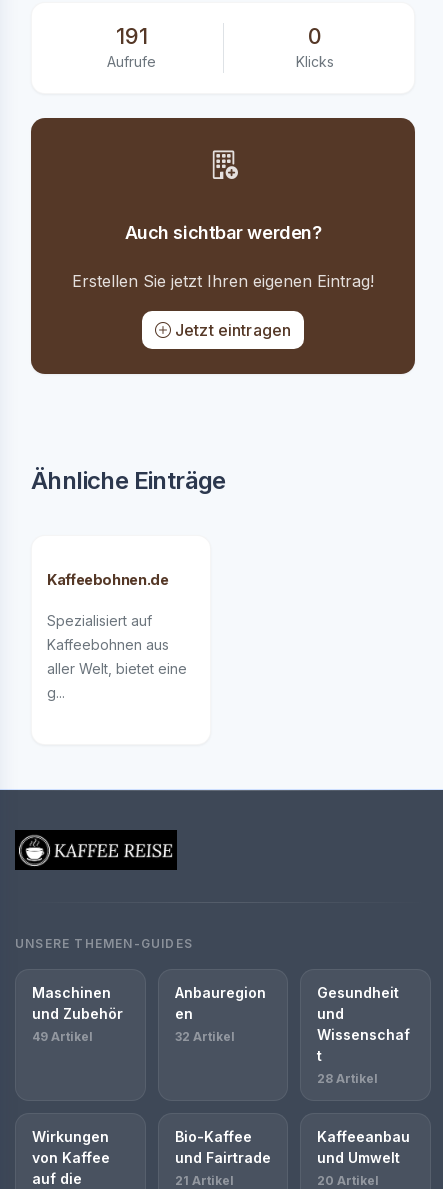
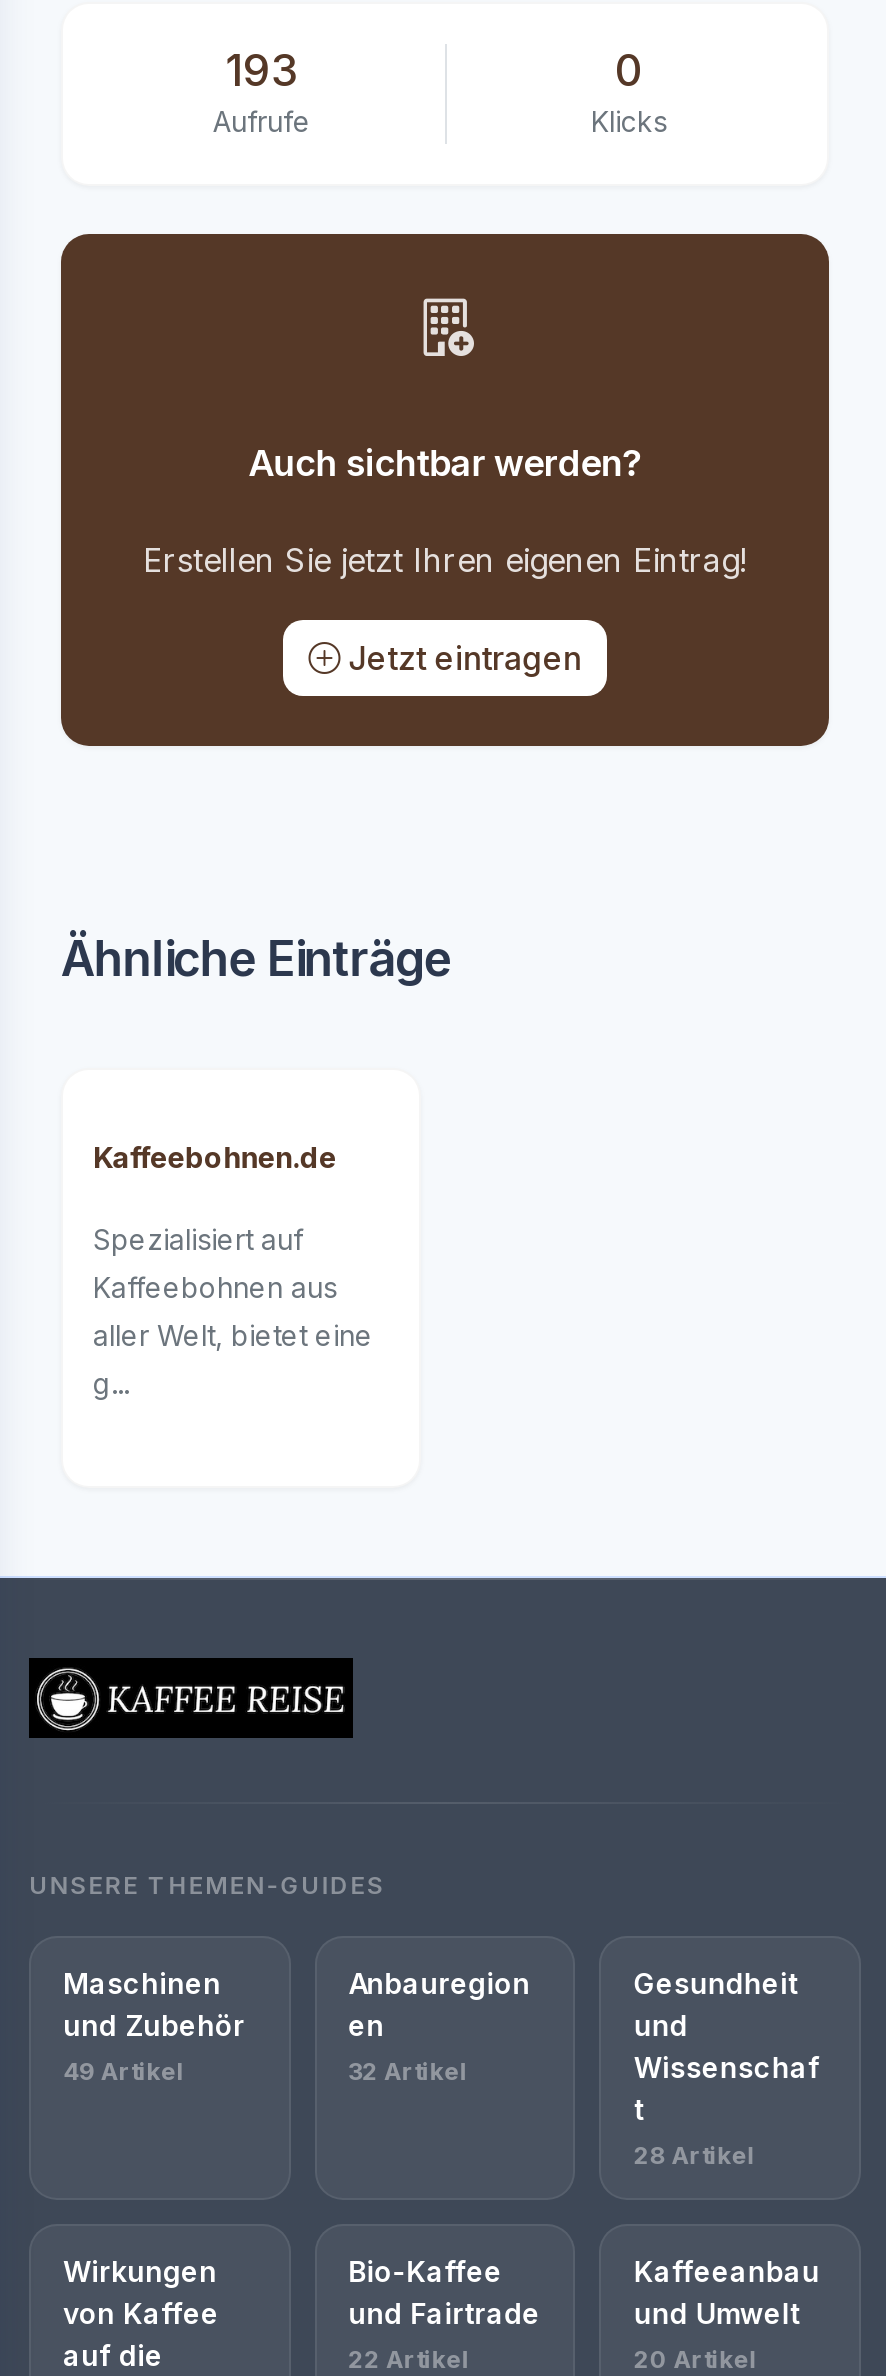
- 191
+ 193

- 21 Artikel
+ 22 Artikel
